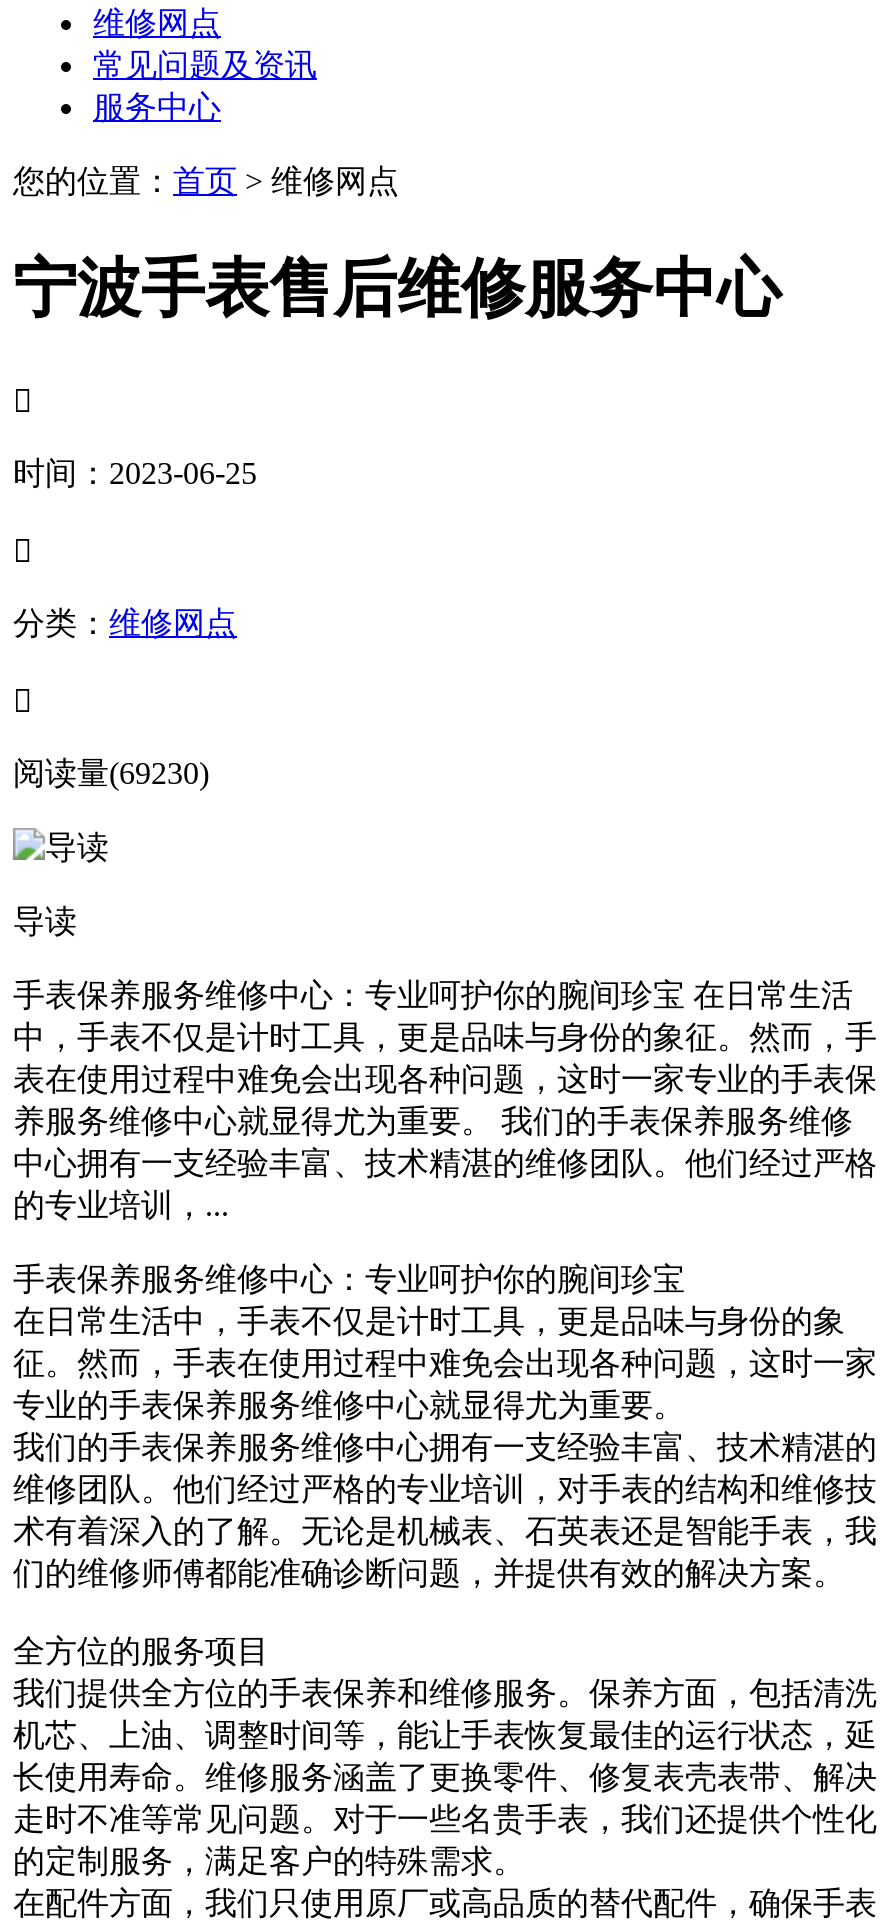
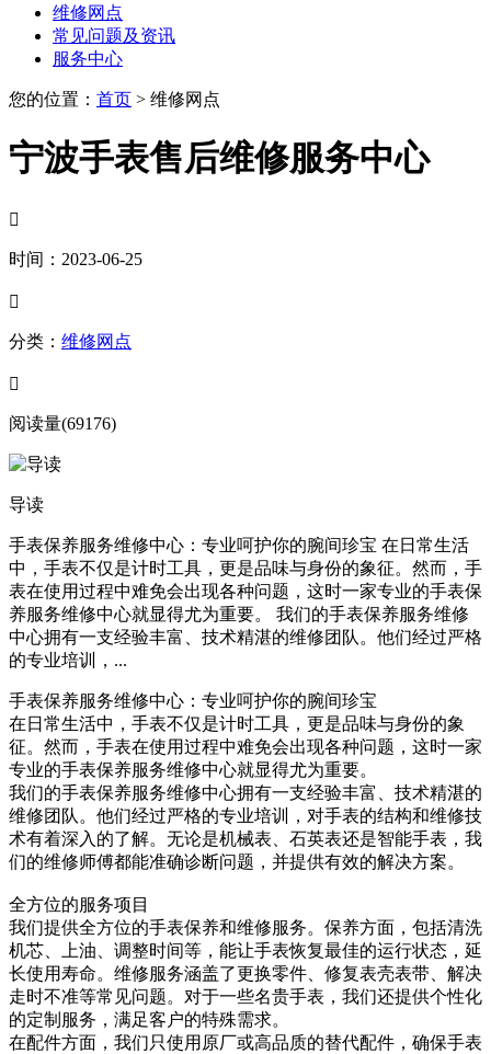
- 阅读量(69230)
+ 阅读量(69176)
